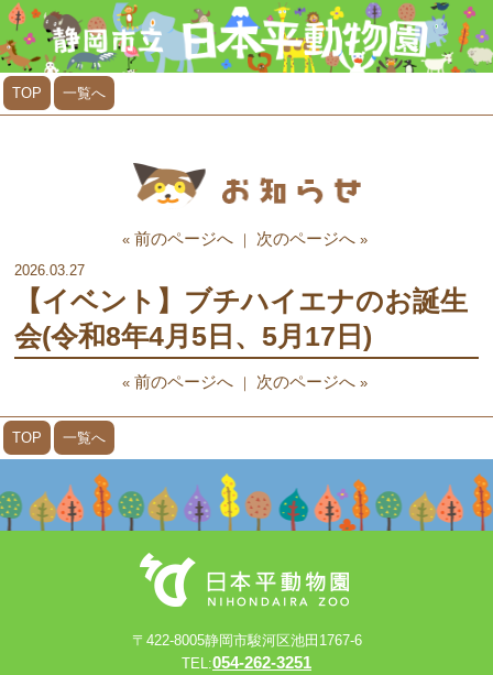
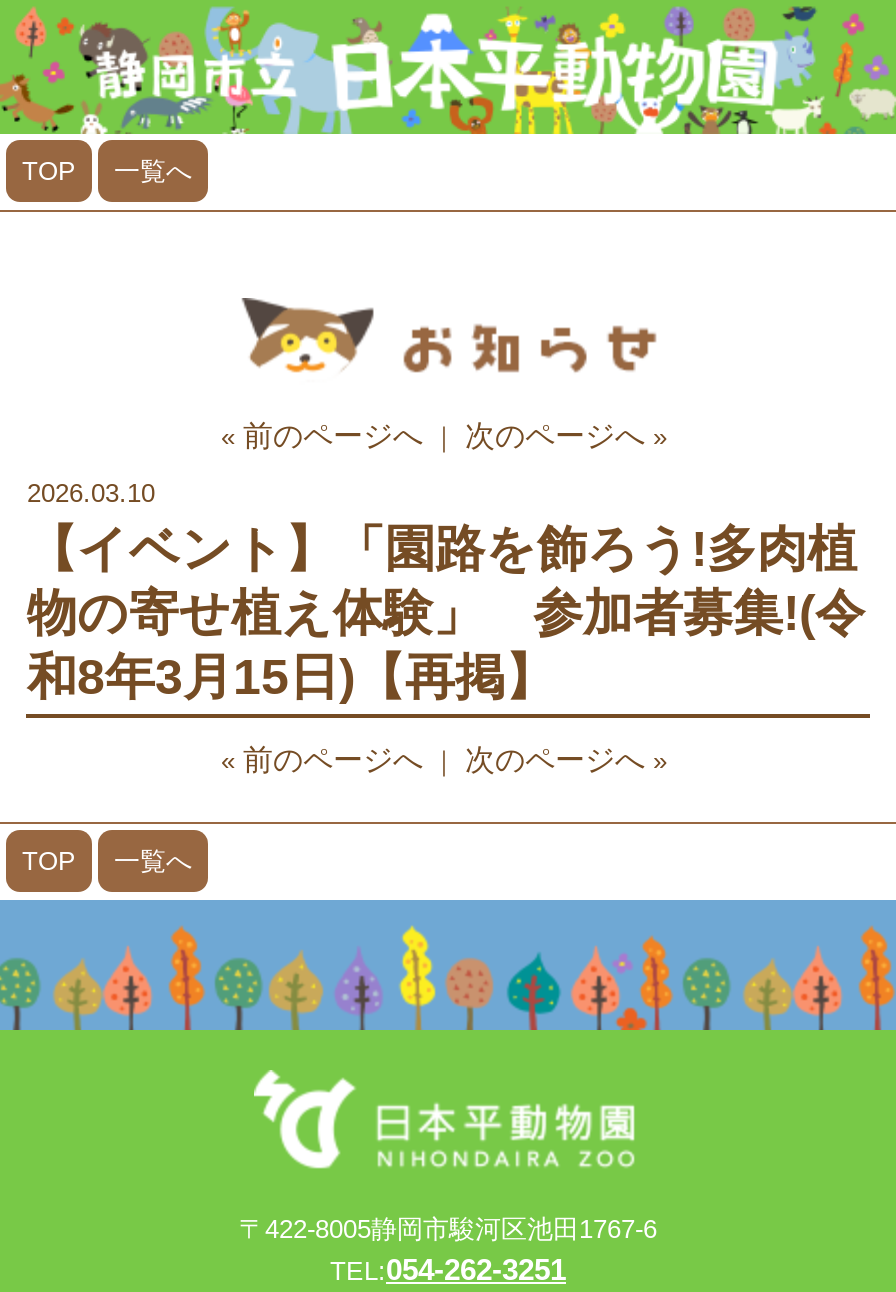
- 2026.03.27
- 【イベント】ブチハイエナのお誕生
- 会(令和8年4月5日、5月17日)
+ 2026.03.10
+ 【イベント】「園路を飾ろう!多肉植
+ 物の寄せ植え体験」 参加者募集!(令
+ 和8年3月15日)【再掲】
